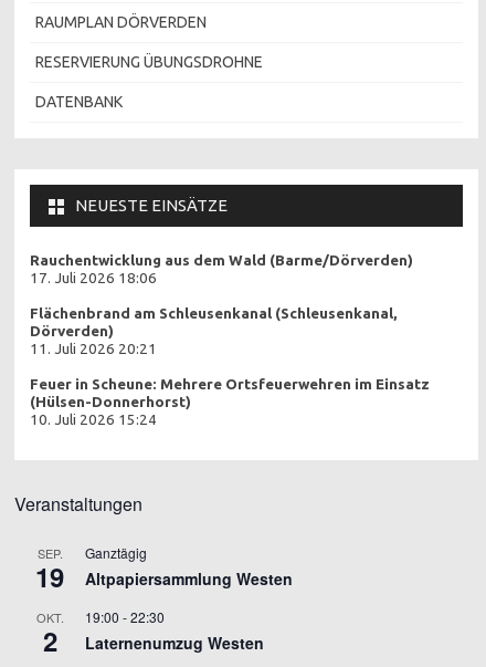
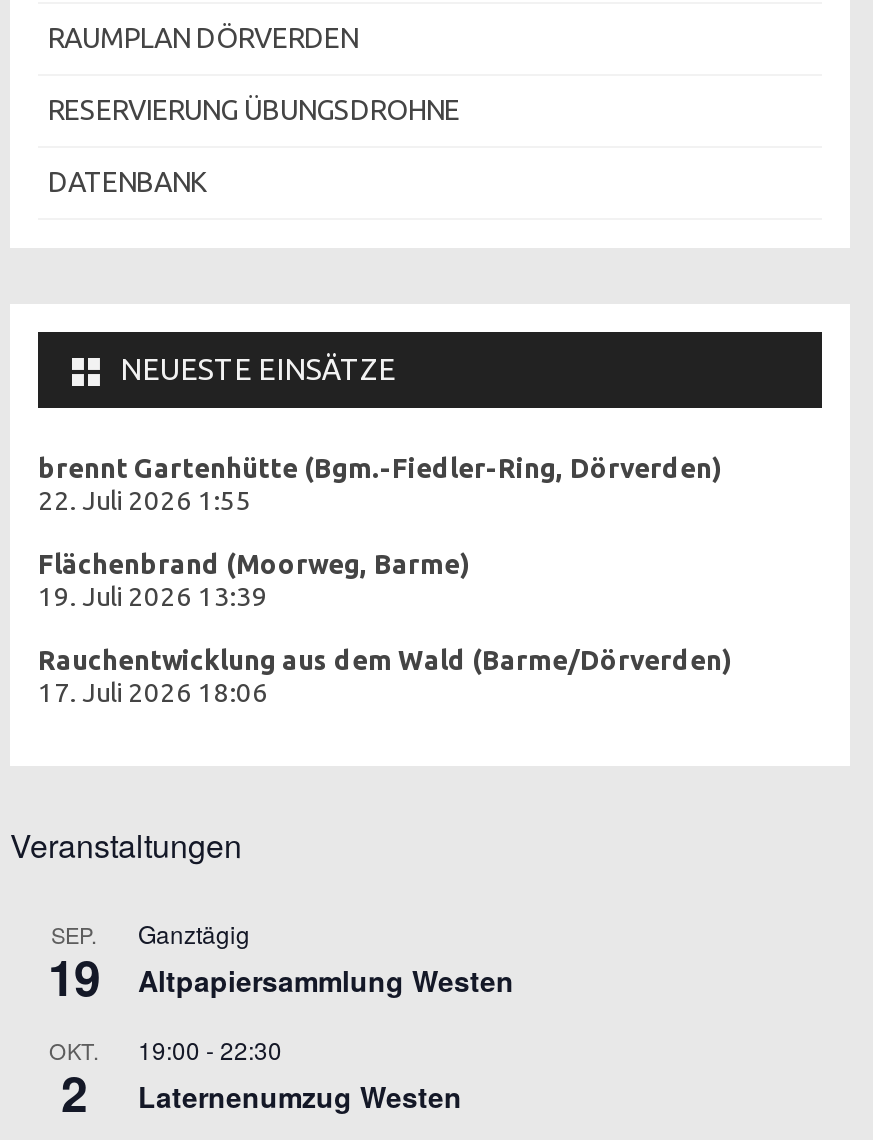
+ brennt Gartenhütte (Bgm.-Fiedler-Ring, Dörverden)
+ 22. Juli 2026 1:55
+ Flächenbrand (Moorweg, Barme)
+ 19. Juli 2026 13:39

moved down: Rauchentwicklung aus dem Wald (Barme/Dörverden) | 17. Juli 2026 18:06

- Flächenbrand am Schleusenkanal (Schleusenkanal,
- Dörverden)
- 11. Juli 2026 20:21
- Feuer in Scheune: Mehrere Ortsfeuerwehren im Einsatz
- (Hülsen-Donnerhorst)
- 10. Juli 2026 15:24
